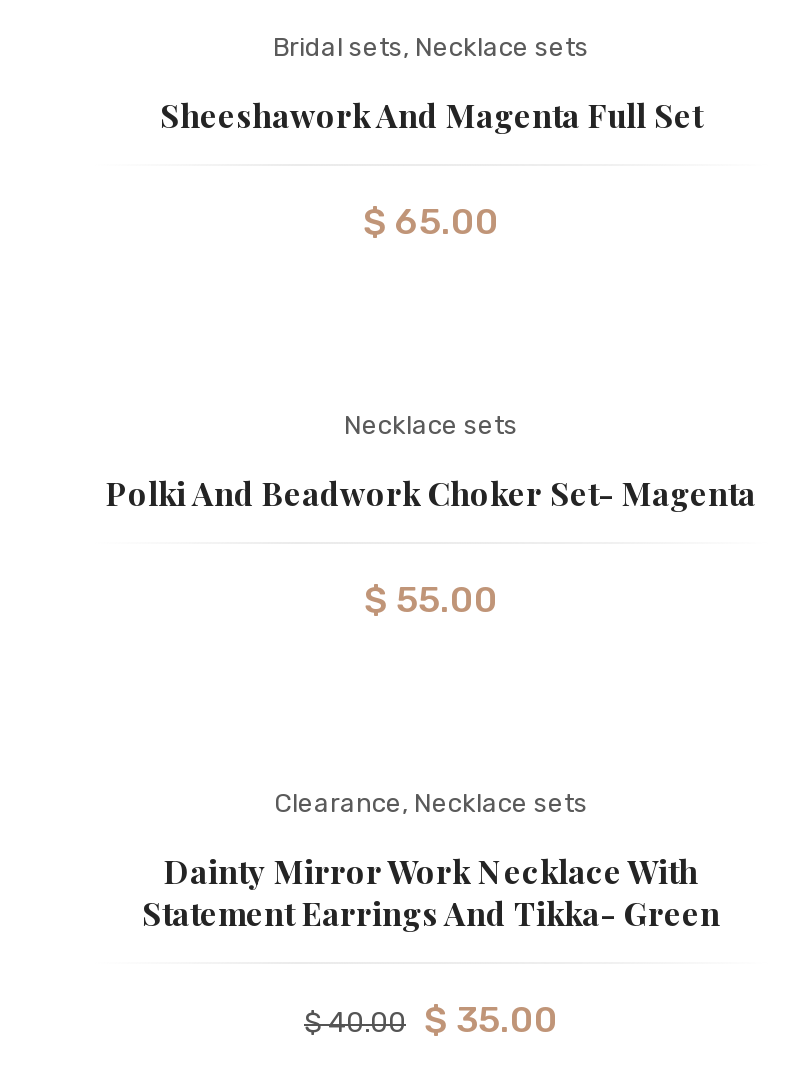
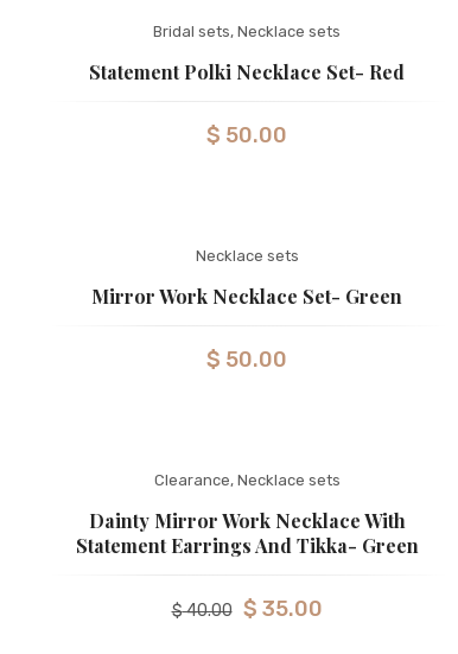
- Sheeshawork And Magenta Full Set
+ Statement Polki Necklace Set- Red

- $65.00
+ $50.00

- Polki And Beadwork Choker Set- Magenta
+ Mirror Work Necklace Set- Green

- $55.00
+ $50.00
